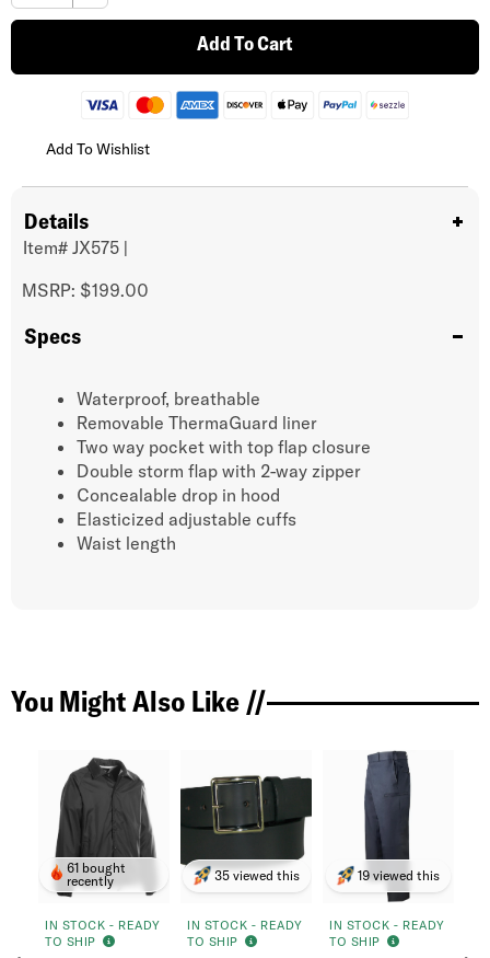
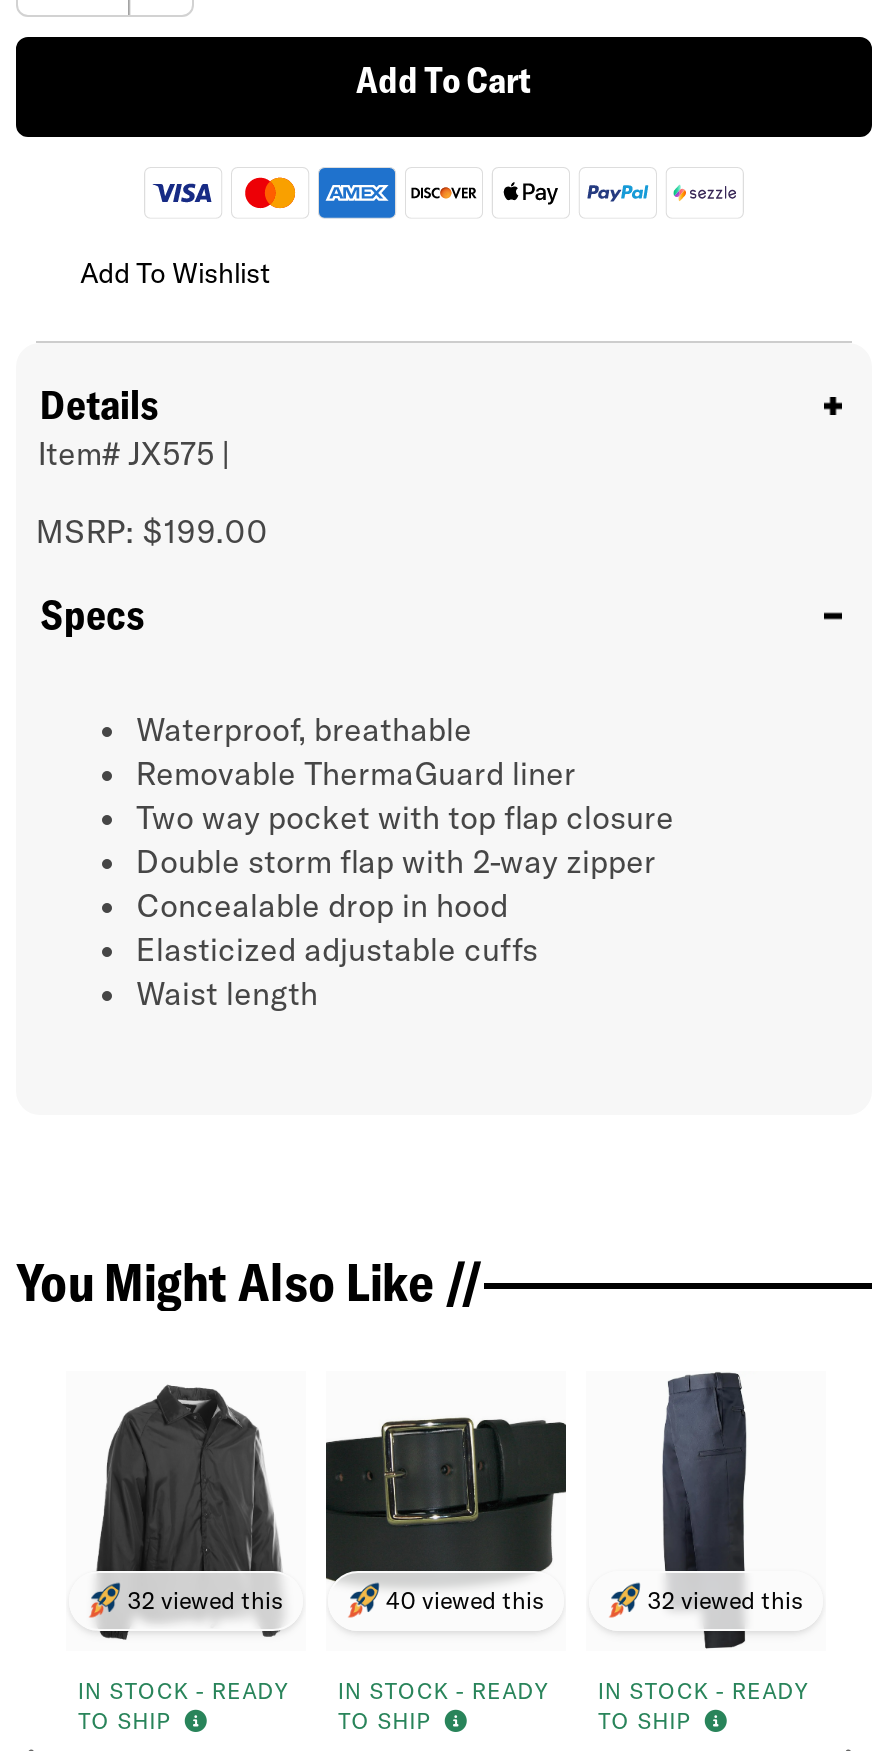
- 61 bought
- recently
+ 32 viewed this

- 35 viewed this
+ 40 viewed this

- 19 viewed this
+ 32 viewed this
